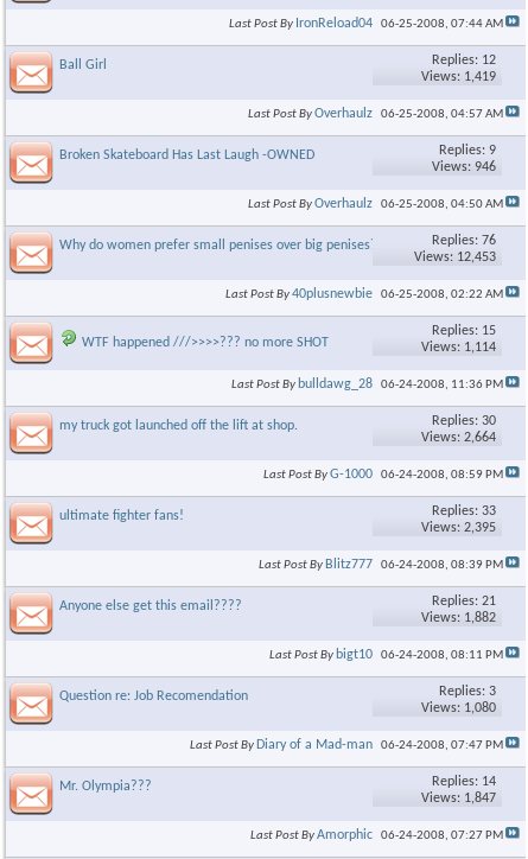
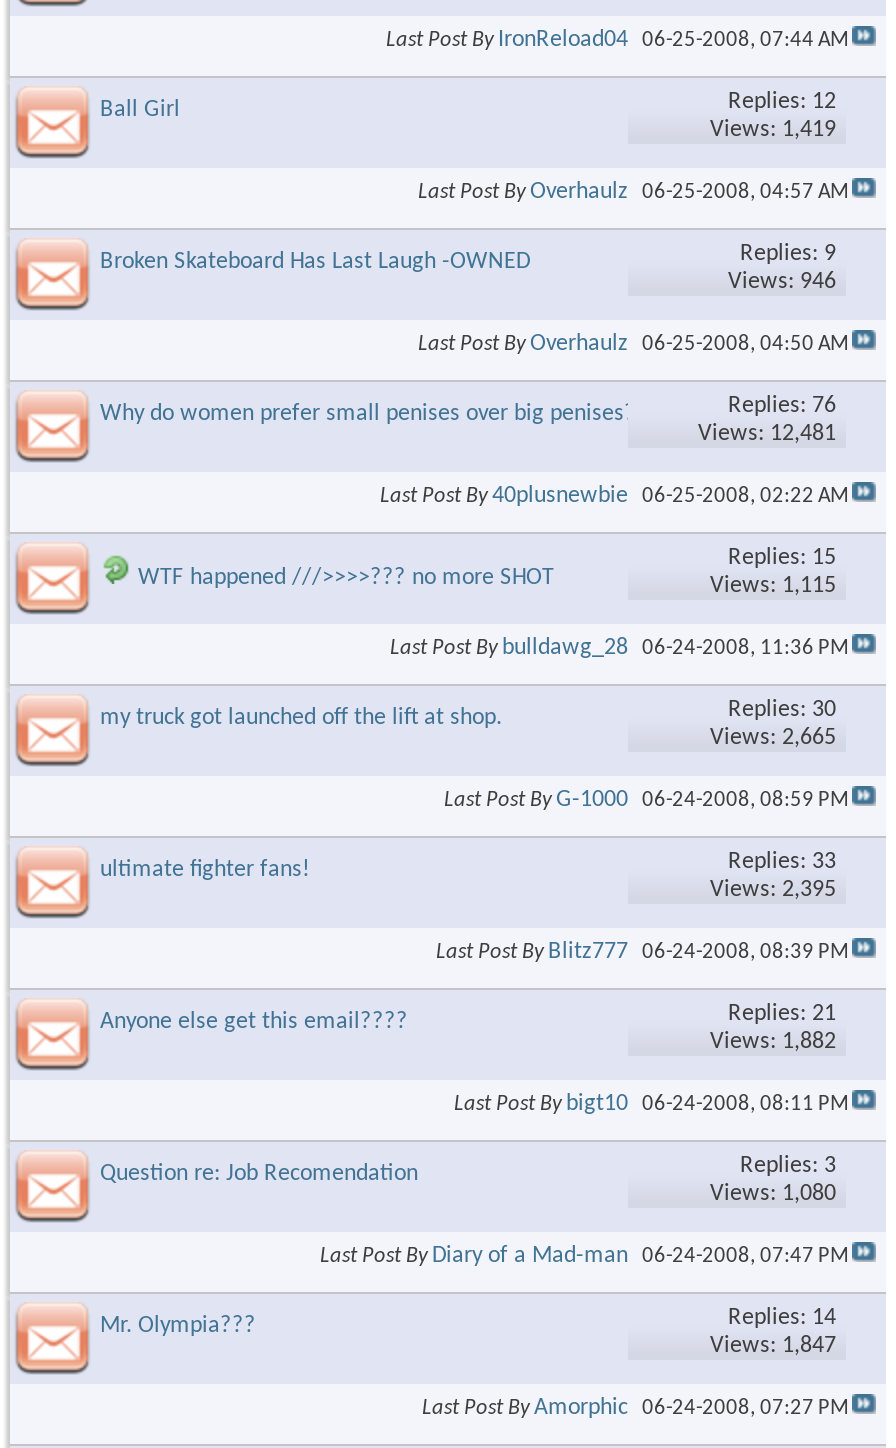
- Views: 12,453
+ Views: 12,481

- Views: 1,114
+ Views: 1,115

- Views: 2,664
+ Views: 2,665
